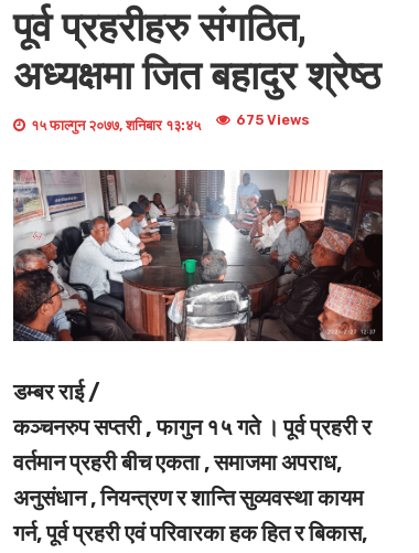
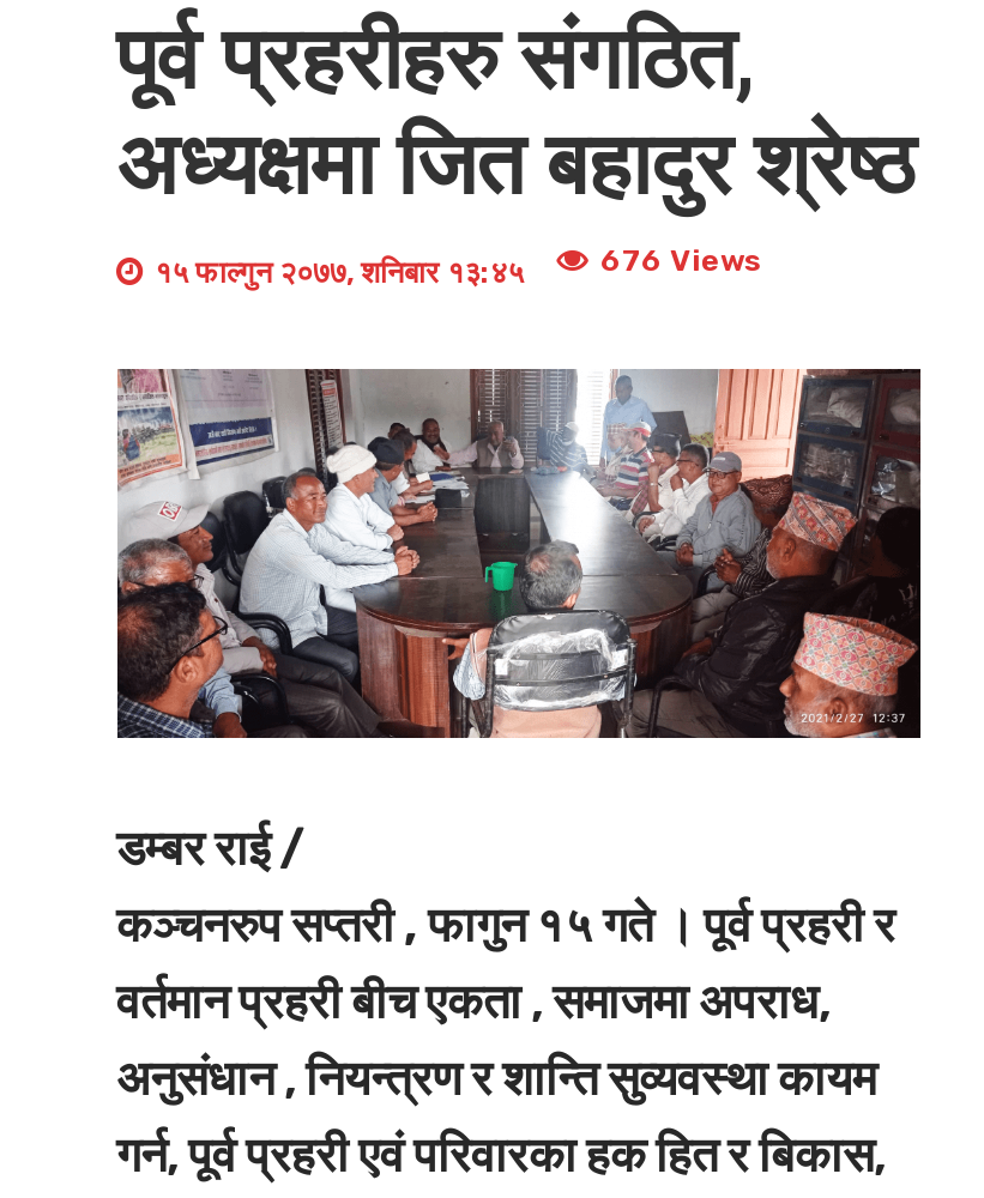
- 675 Views
+ 676 Views
